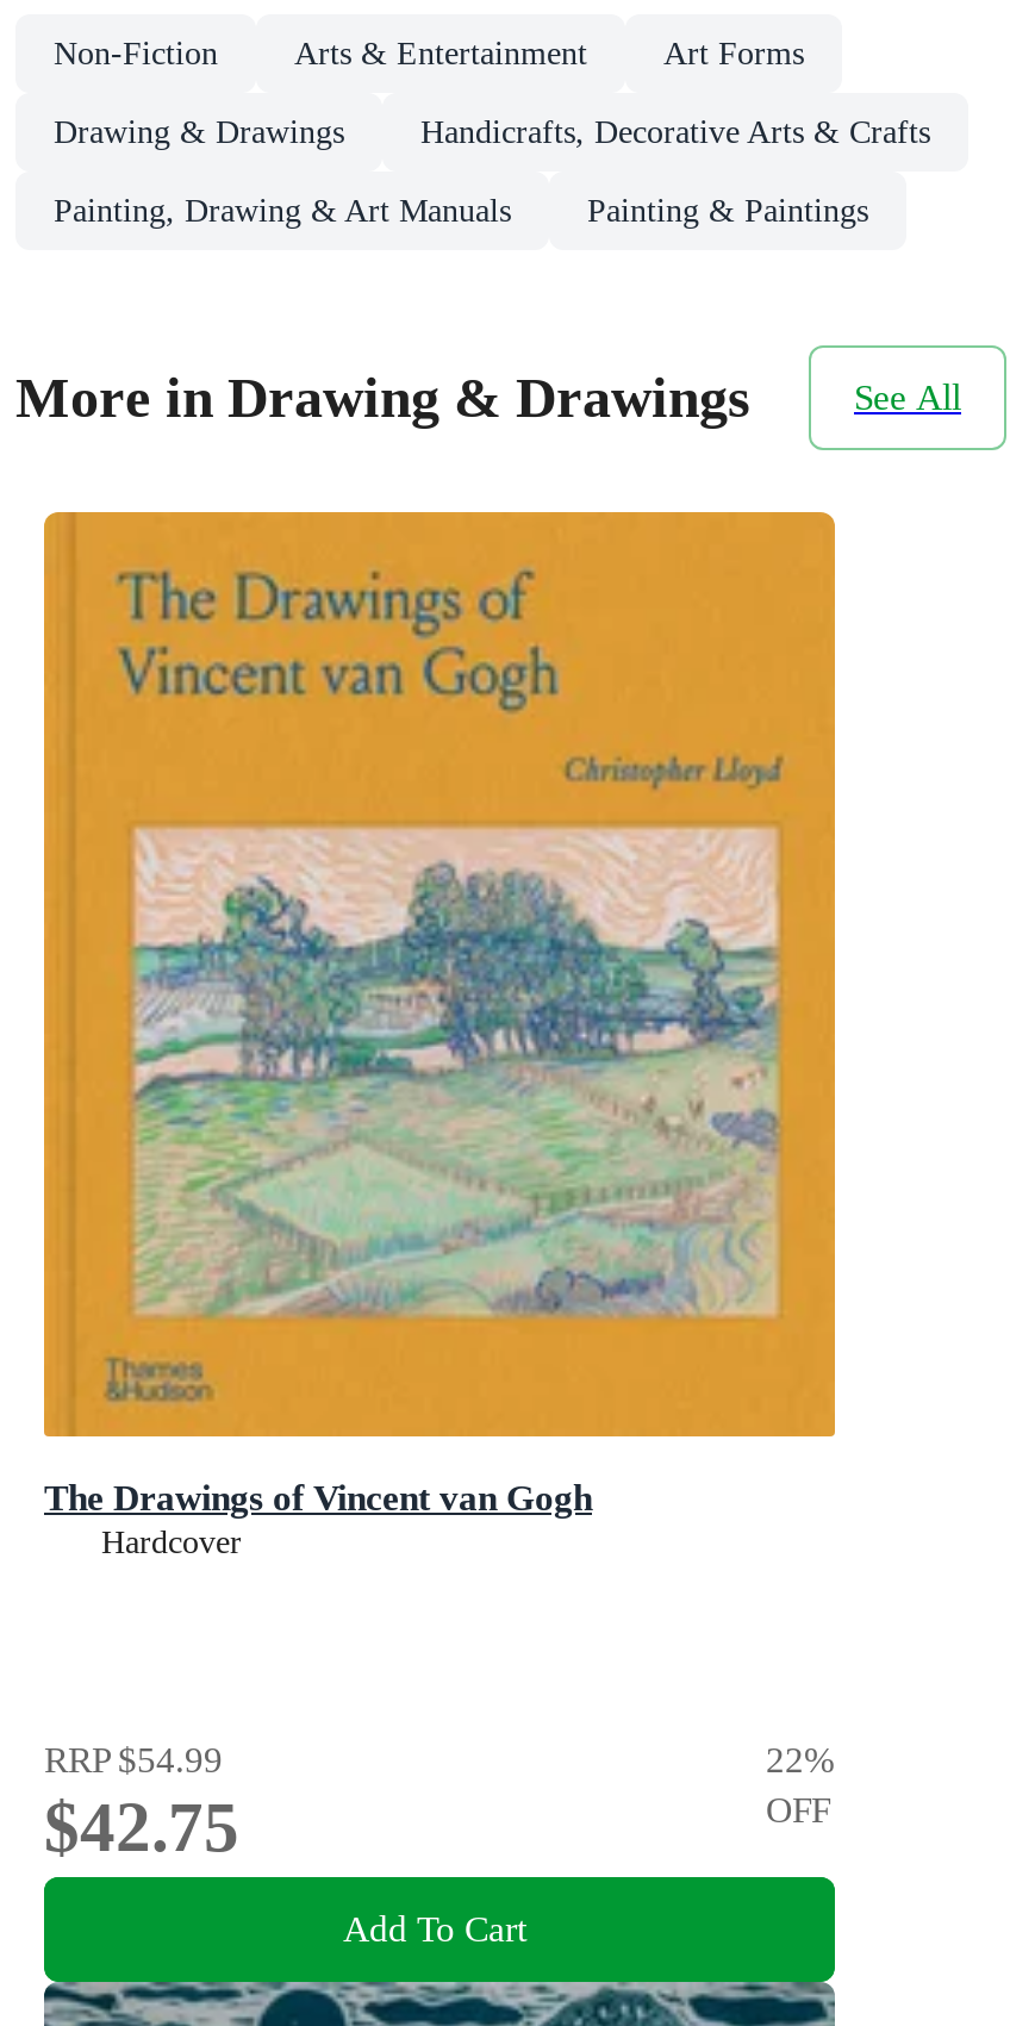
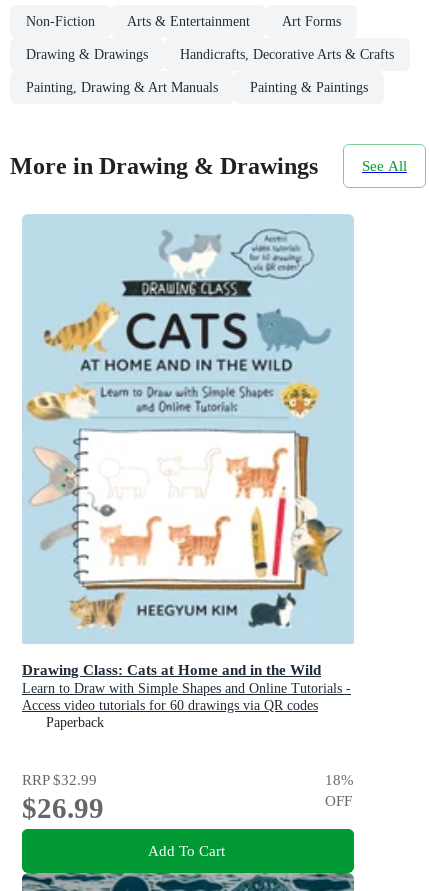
- [image]
- The Drawings of Vincent van Gogh
- Hardcover
+ [image]
+ Drawing Class: Cats at Home and in the Wild
+ Learn to Draw with Simple Shapes and Online Tutorials -
+ Access video tutorials for 60 drawings via QR codes
+ Paperback

- RRP $54.99
- $42.75
+ RRP $32.99
+ $26.99

- 22%
+ 18%
